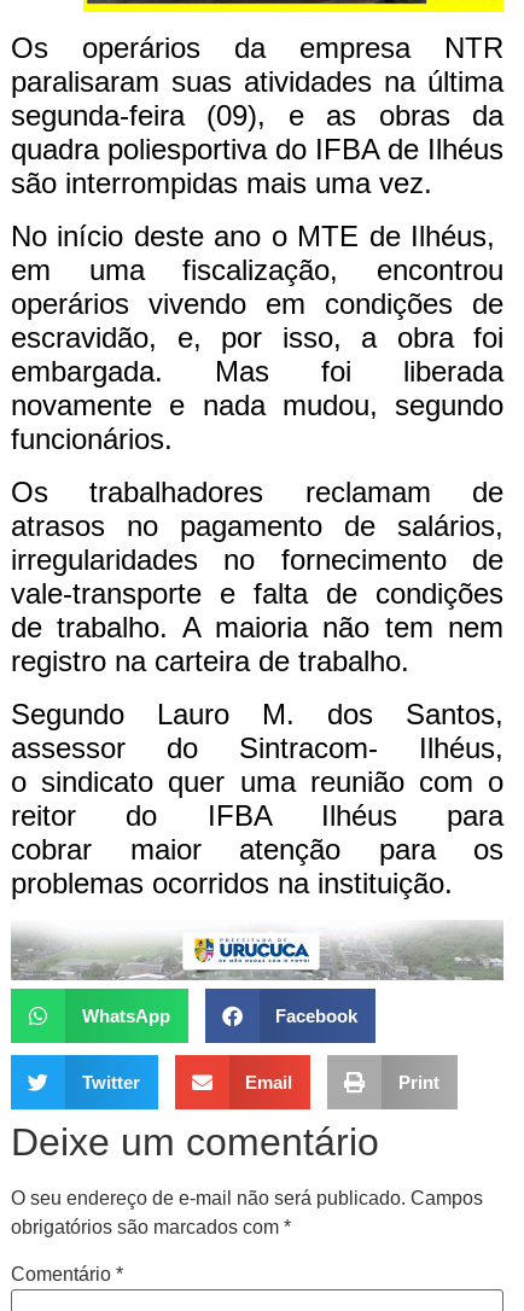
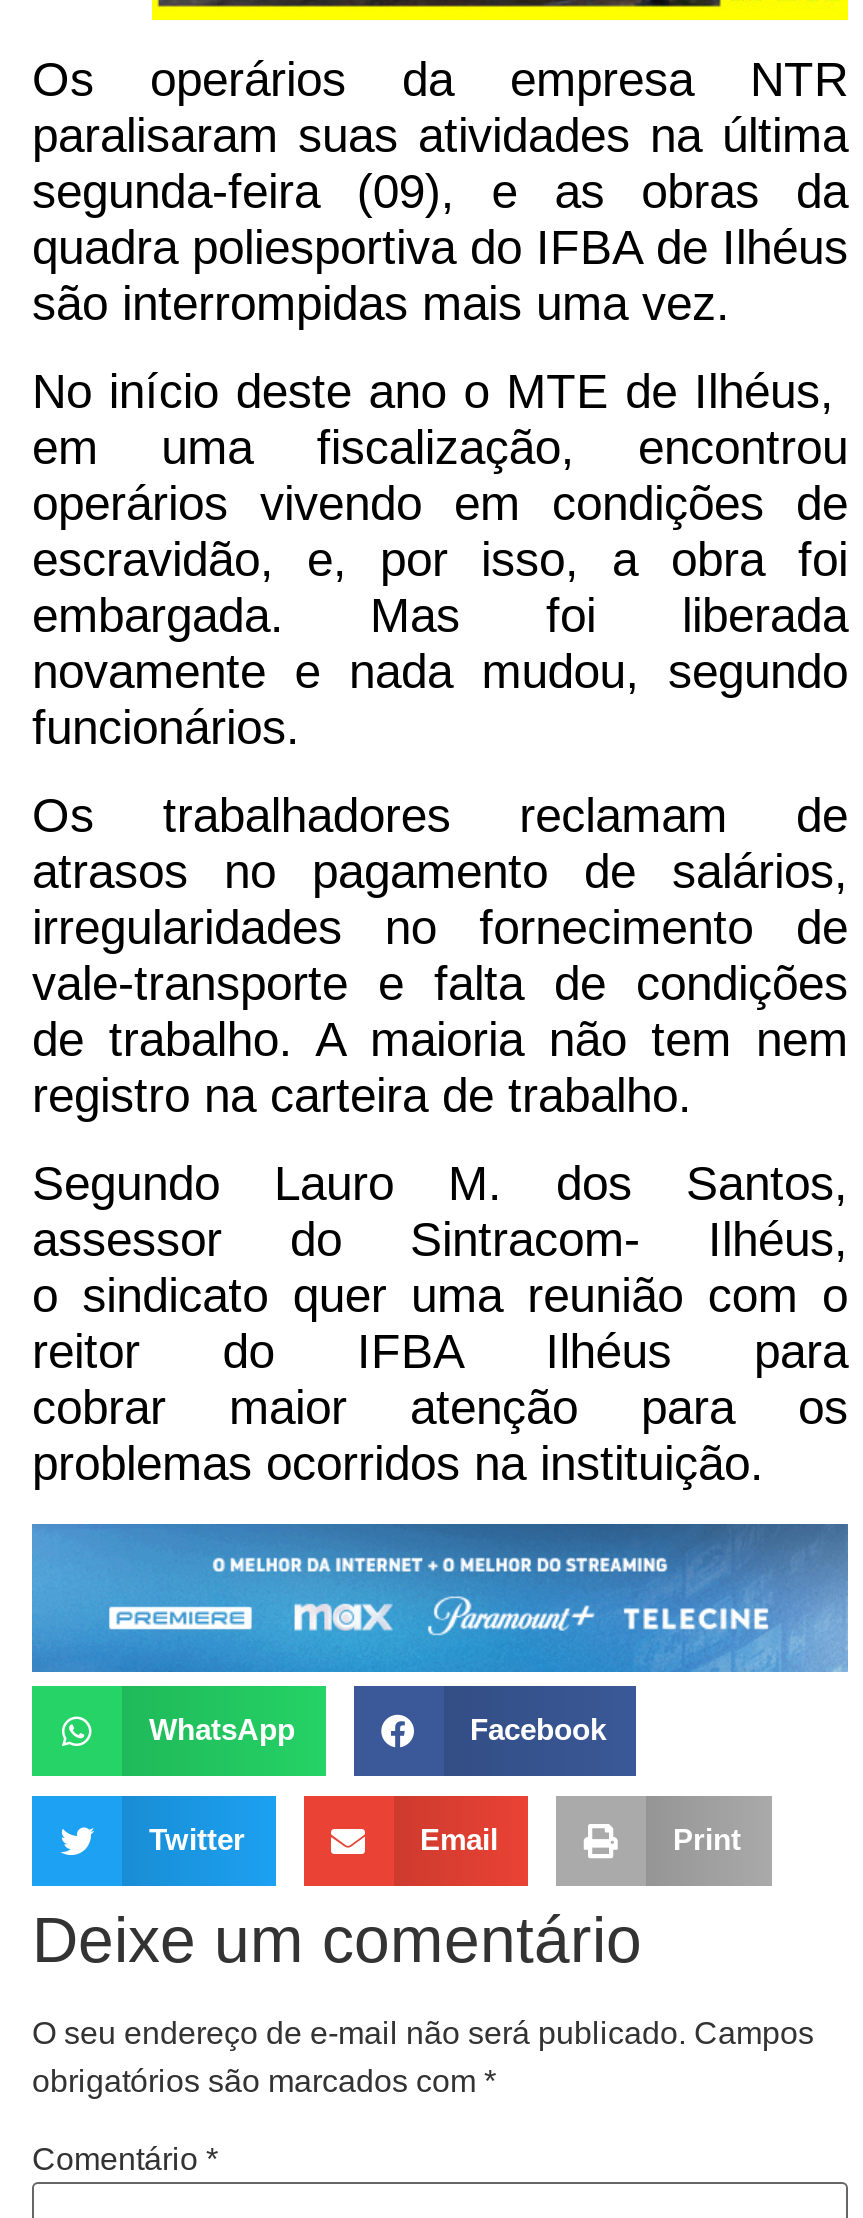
- [image]
+ [image]
